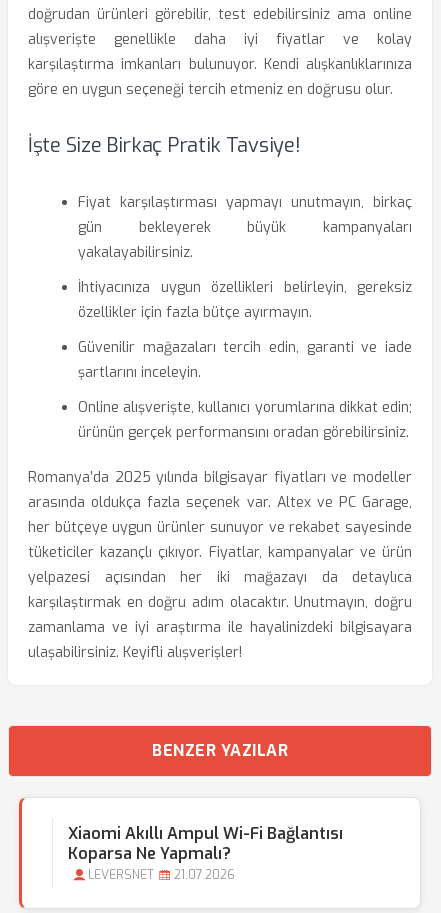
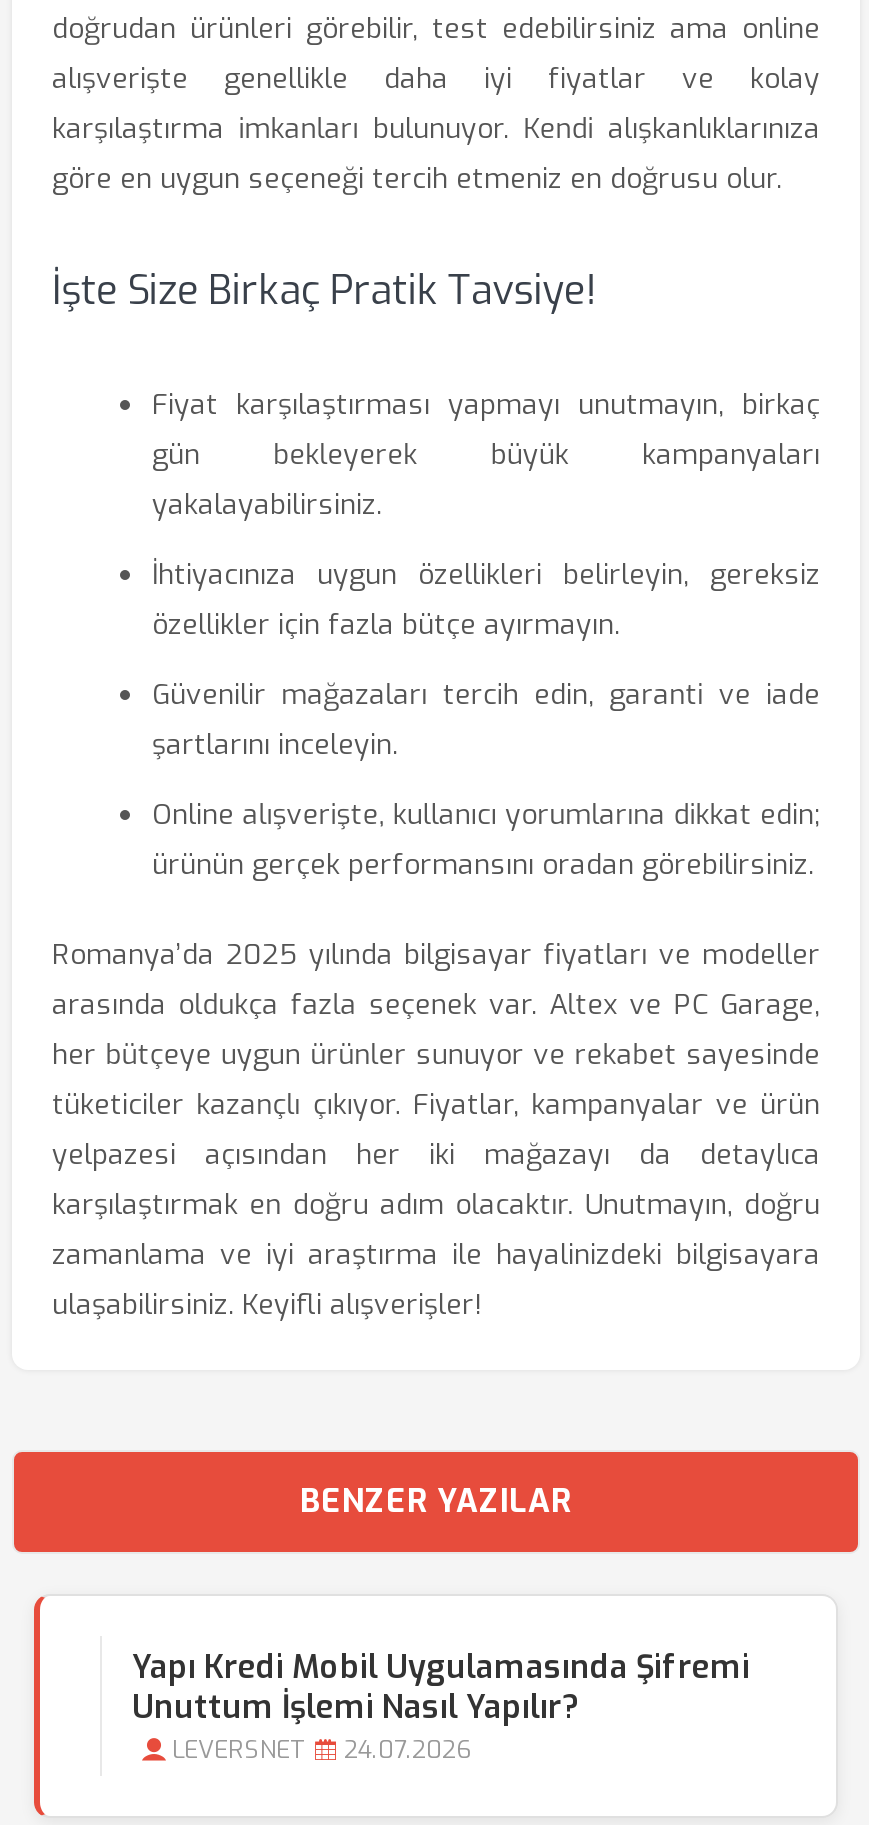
- Xiaomi Akıllı Ampul Wi-Fi Bağlantısı
- Koparsa Ne Yapmalı?
+ Yapı Kredi Mobil Uygulamasında Şifremi
+ Unuttum İşlemi Nasıl Yapılır?

- LEVERSNET 21.07.2026
+ LEVERSNET 24.07.2026
